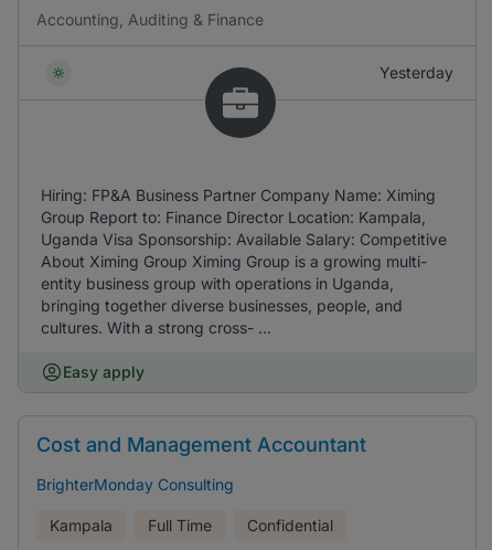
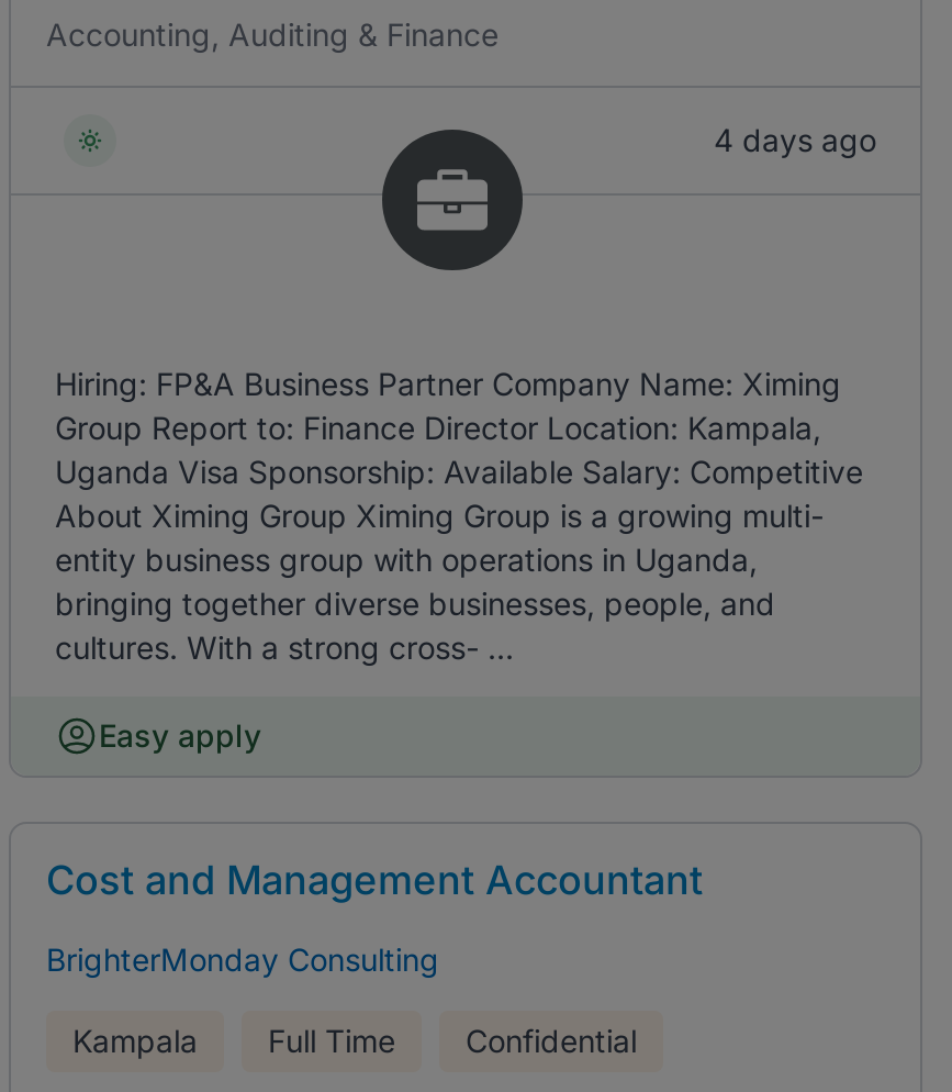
- Yesterday
+ 4 days ago
